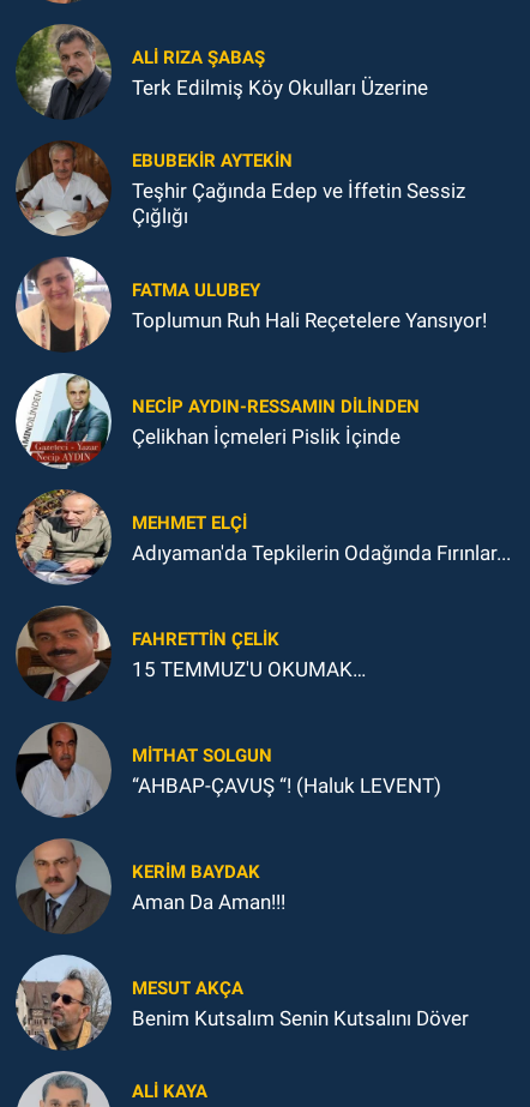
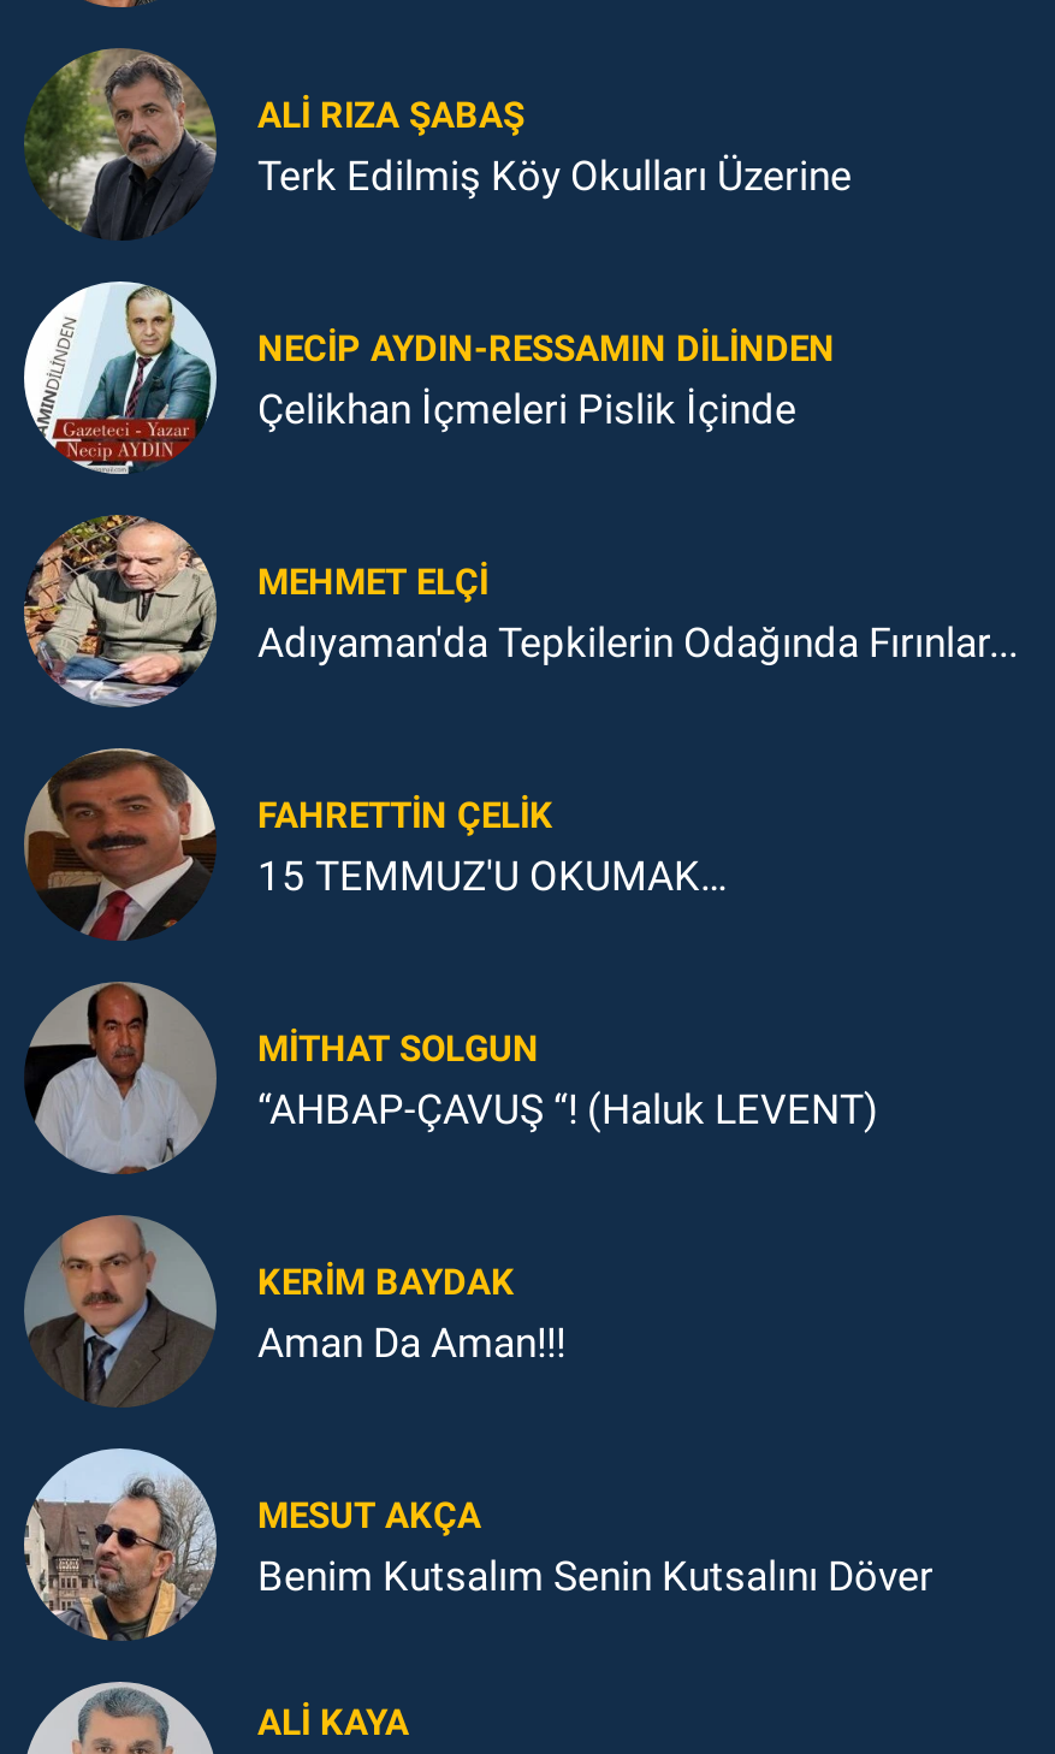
- [image]
- EBUBEKIR AYTEKIN
- Teşhir Çağında Edep ve İffetin Sessiz
- Çığlığı
- FATMA ULUBEY
- Toplumun Ruh Hali Reçetelere Yansıyor!

- [image]
